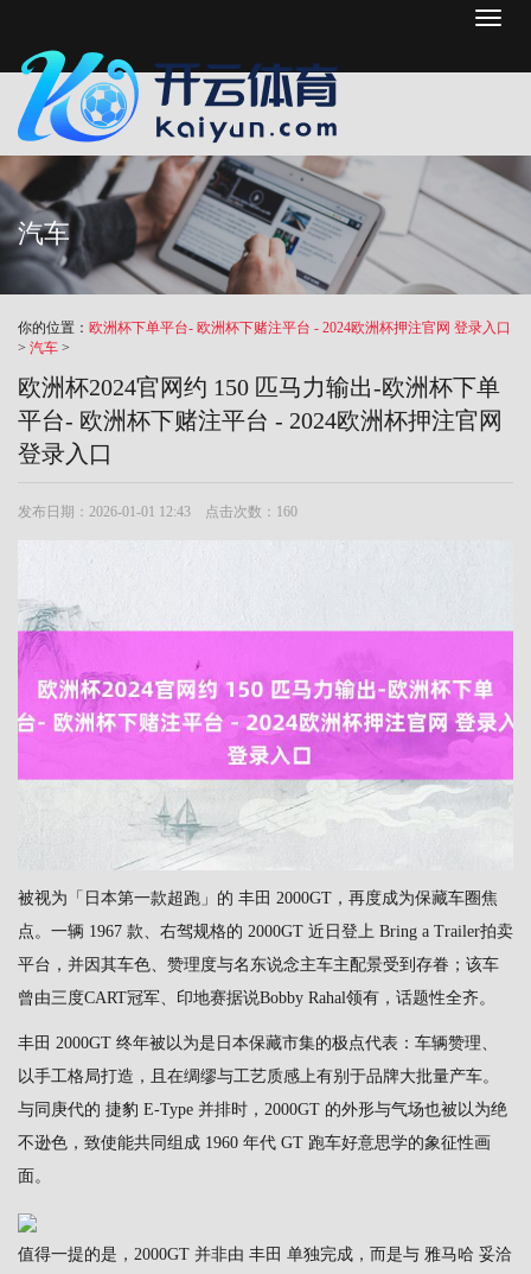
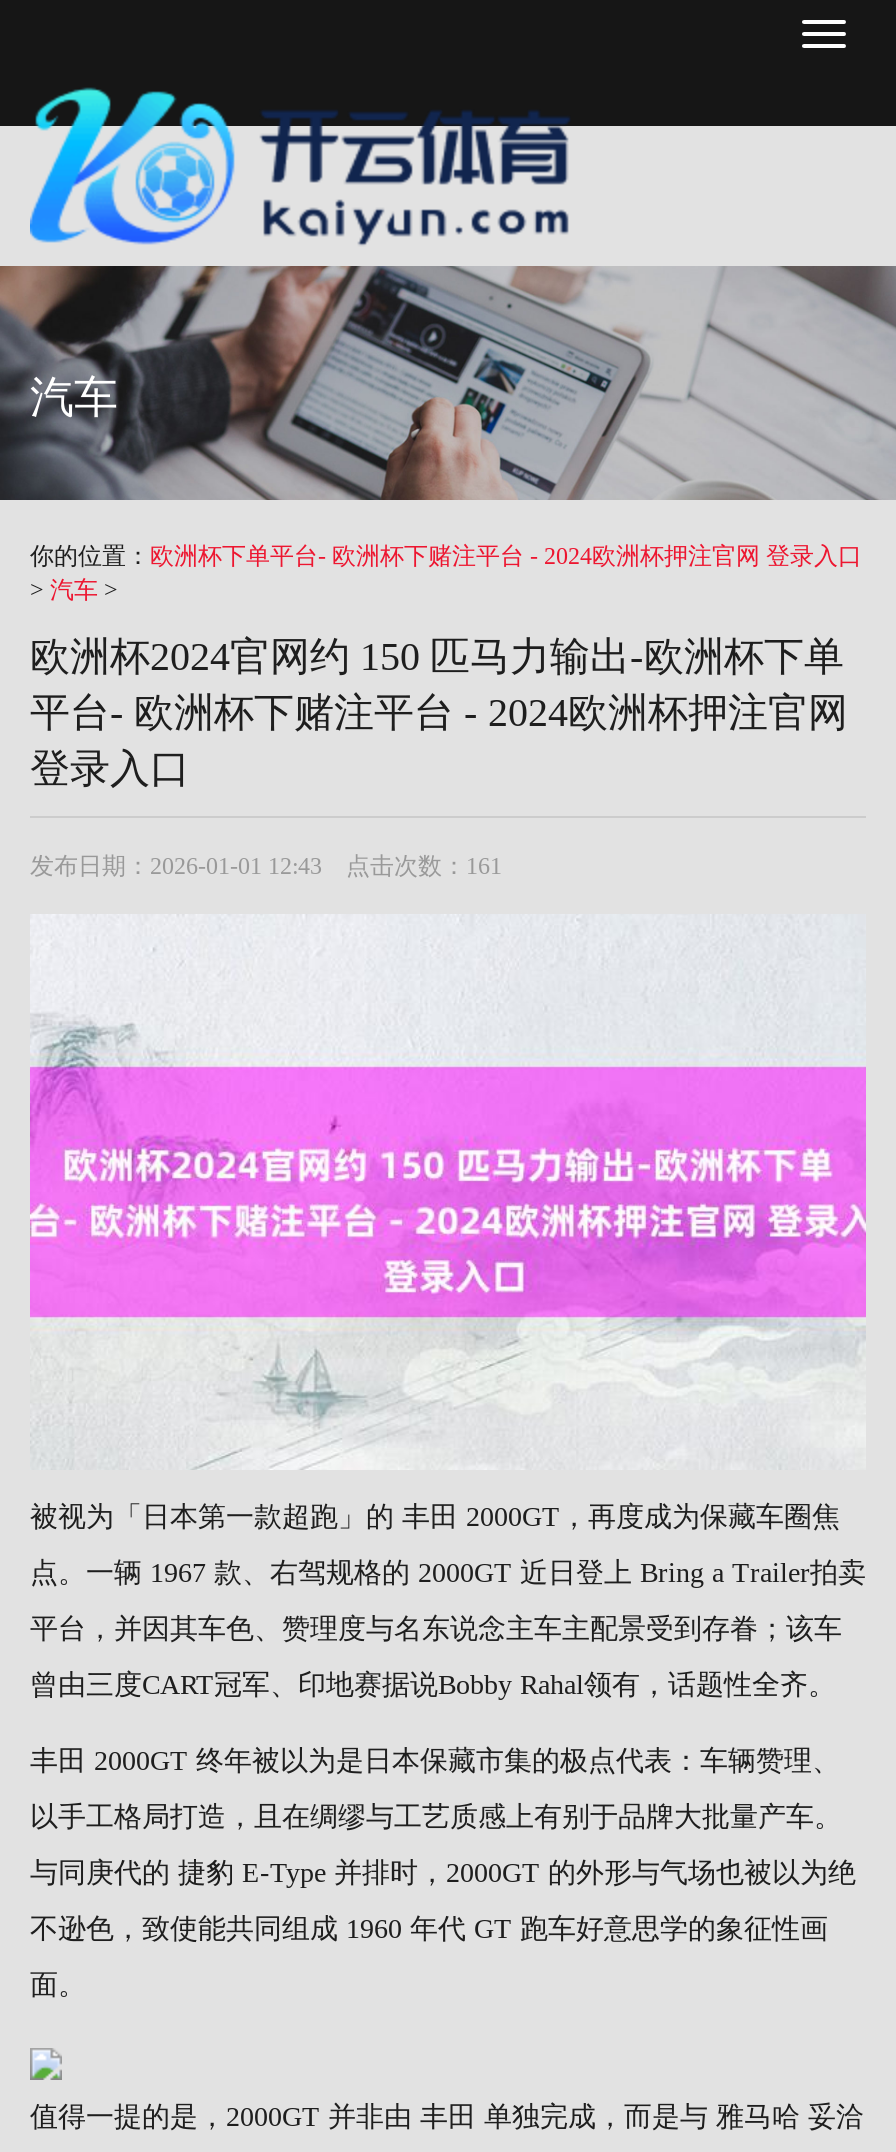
- 发布日期：2026-01-01 12:43 点击次数：160
+ 发布日期：2026-01-01 12:43 点击次数：161
